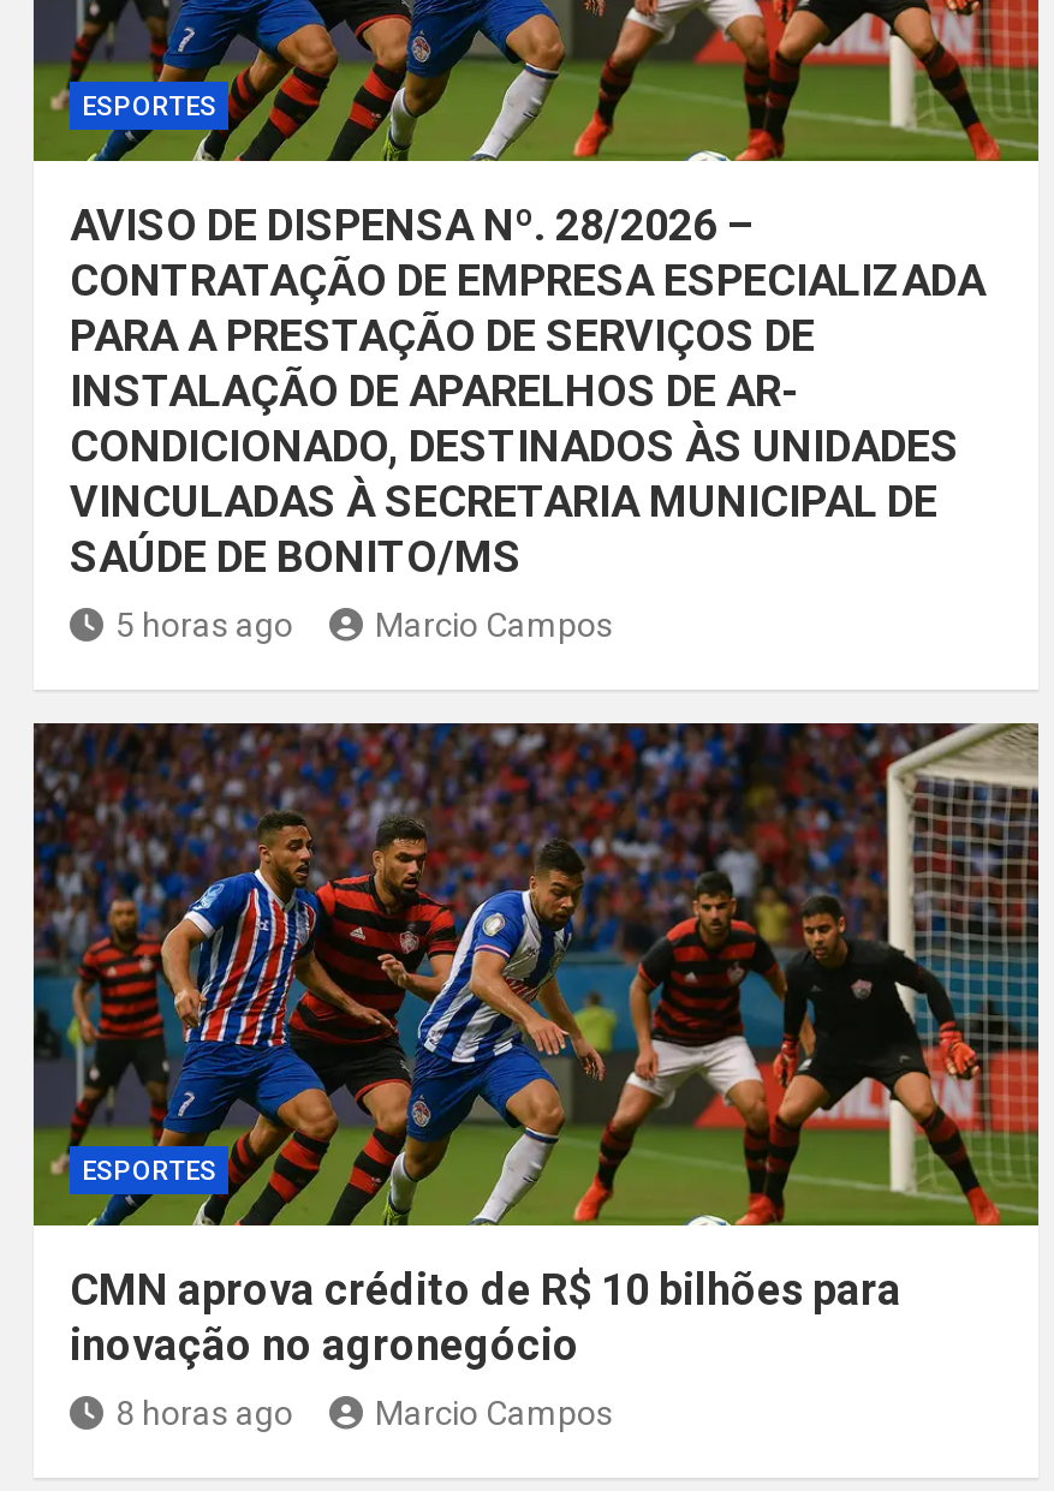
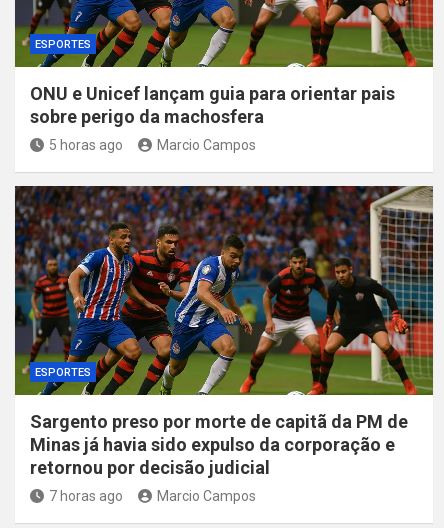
- AVISO DE DISPENSA Nº. 28/2026 –
- CONTRATAÇÃO DE EMPRESA ESPECIALIZADA
- PARA A PRESTAÇÃO DE SERVIÇOS DE
- INSTALAÇÃO DE APARELHOS DE AR-
- CONDICIONADO, DESTINADOS ÀS UNIDADES
- VINCULADAS À SECRETARIA MUNICIPAL DE
- SAÚDE DE BONITO/MS
+ ONU e Unicef lançam guia para orientar pais
+ sobre perigo da machosfera

moved up: [image] | 5 horas ago | Marcio Campos | ESPORTES

- CMN aprova crédito de R$ 10 bilhões para
- inovação no agronegócio
+ Sargento preso por morte de capitã da PM de
+ Minas já havia sido expulso da corporação e
+ retornou por decisão judicial

- 8 horas ago
+ 7 horas ago
